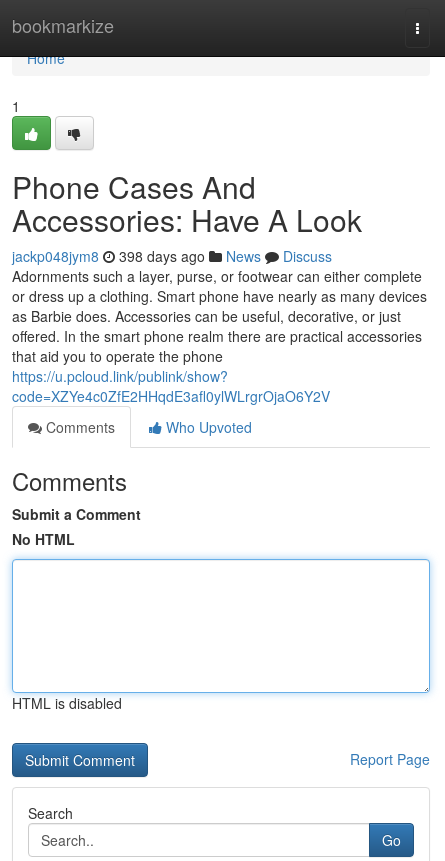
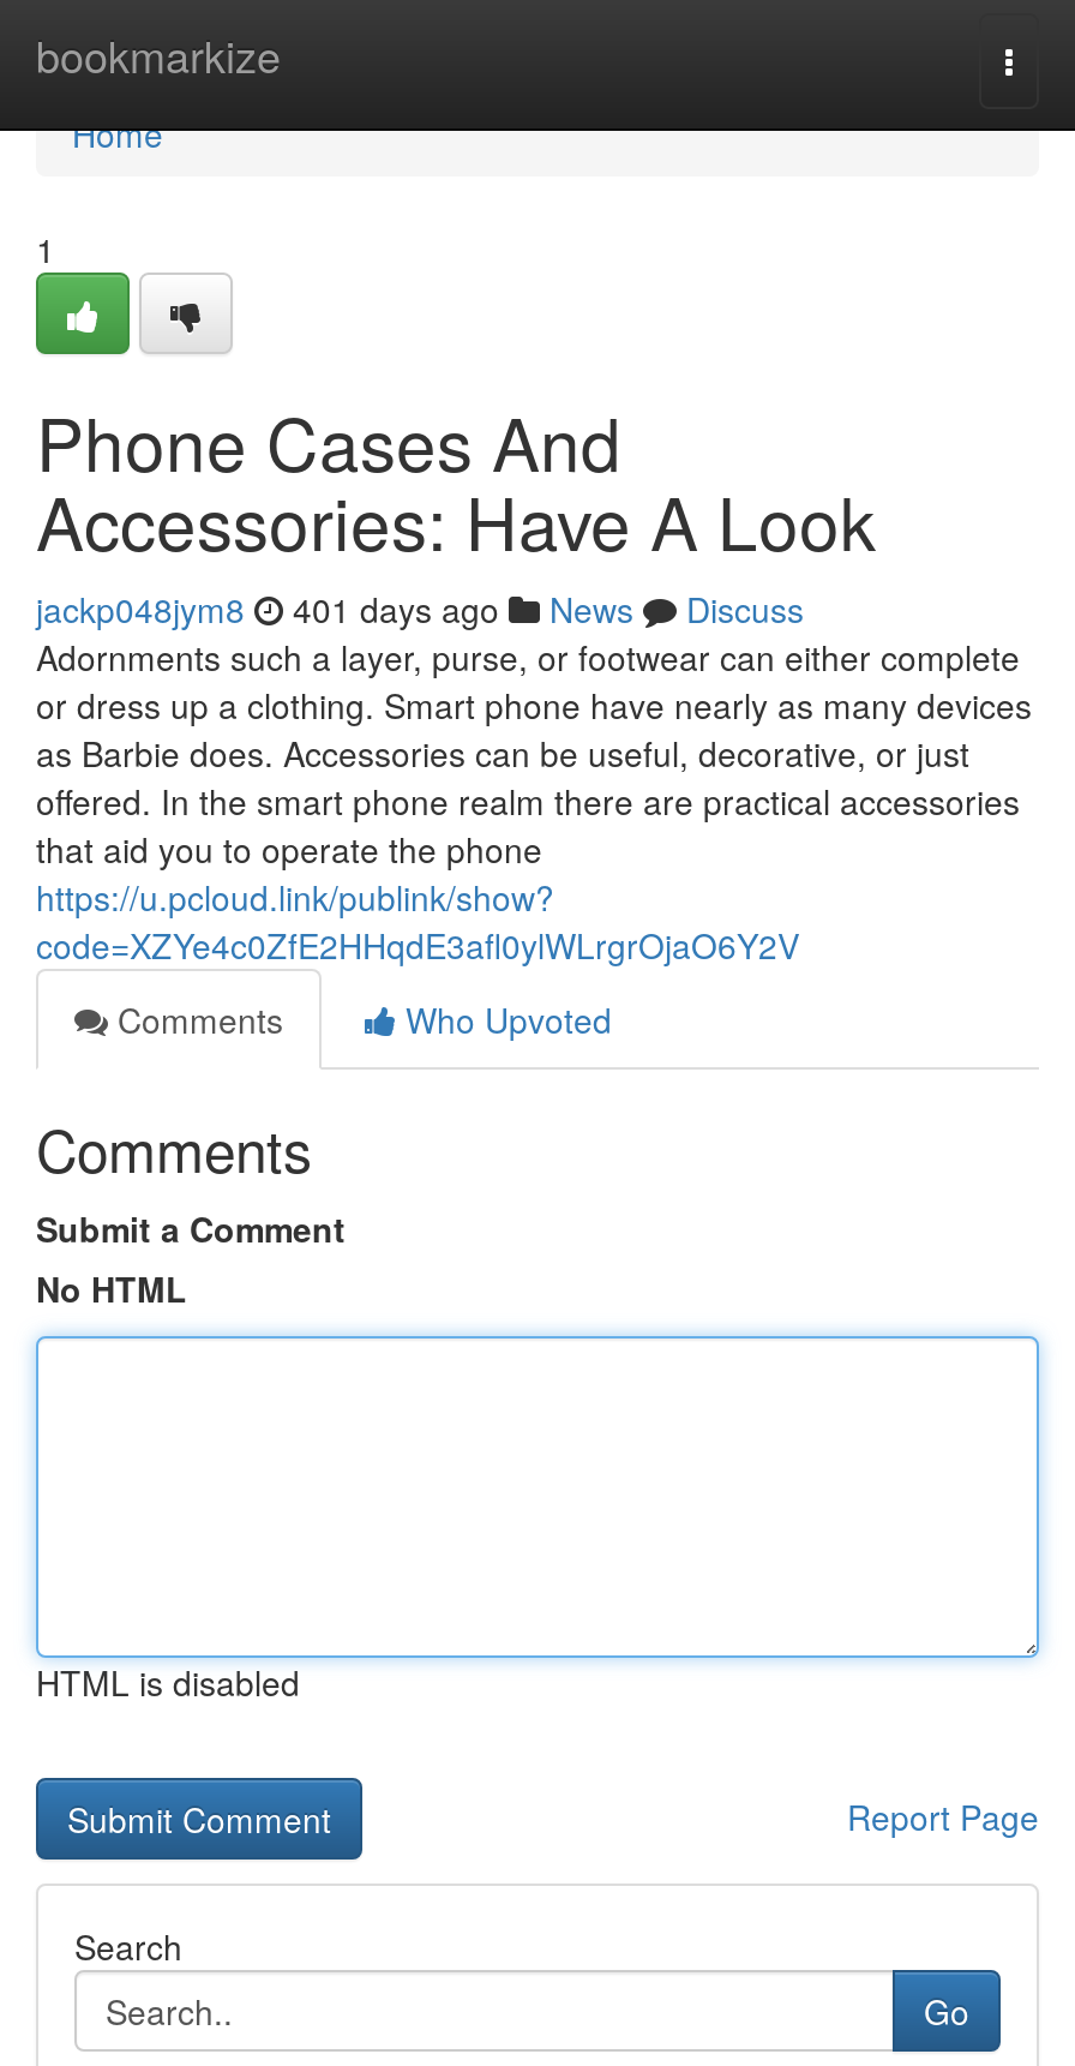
- jackp048jym8 398 days ago News Discuss
+ jackp048jym8 401 days ago News Discuss
